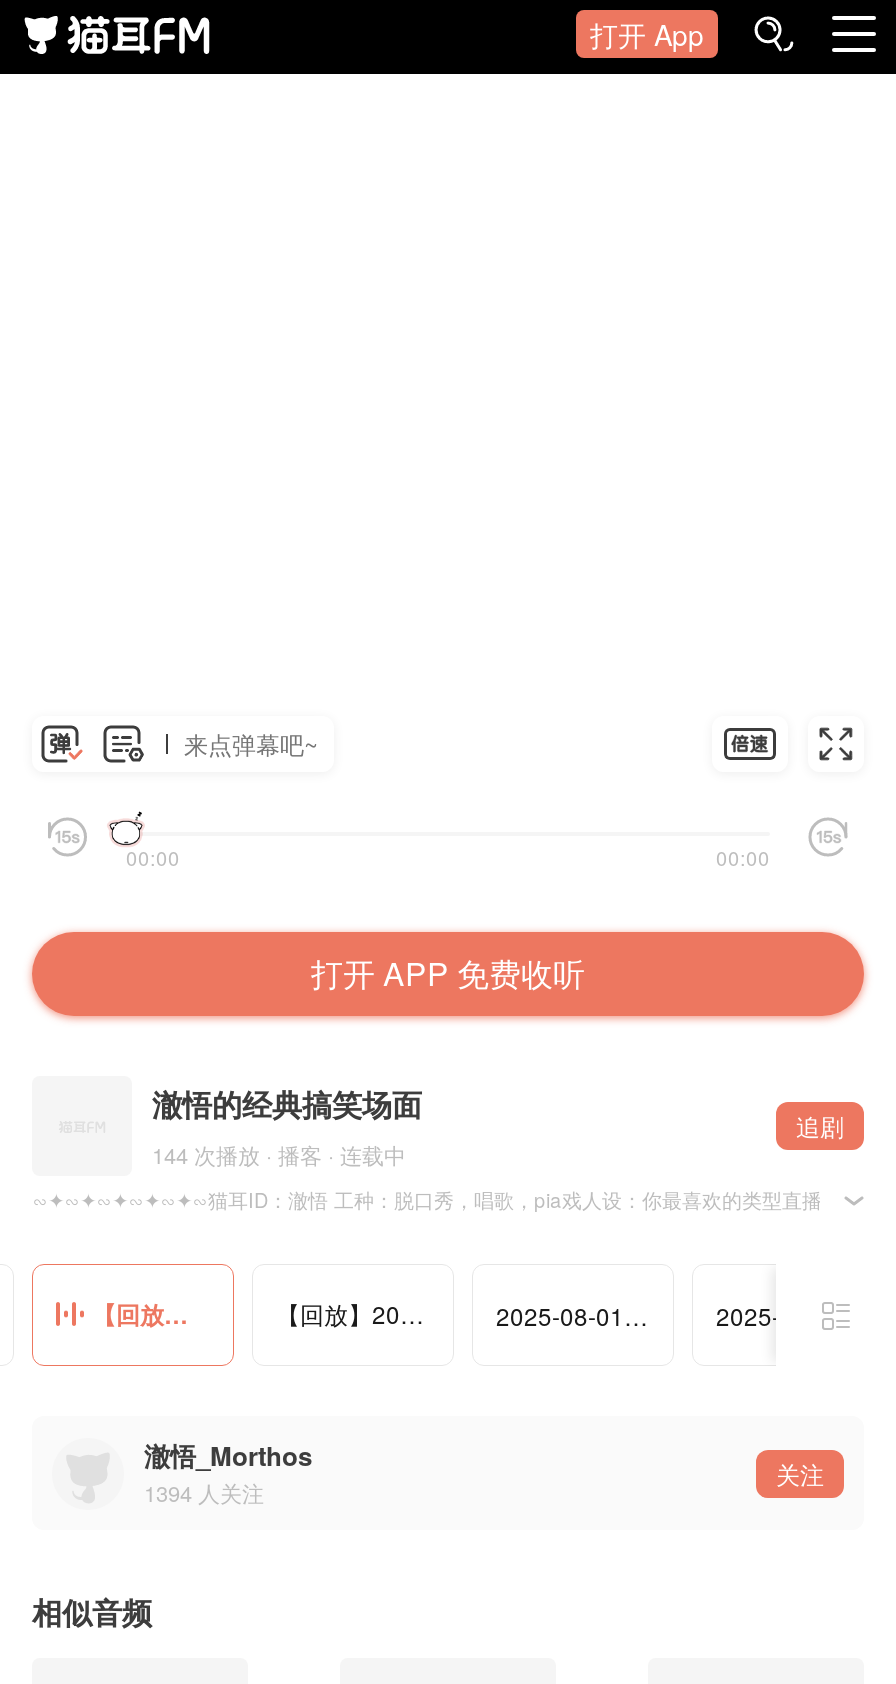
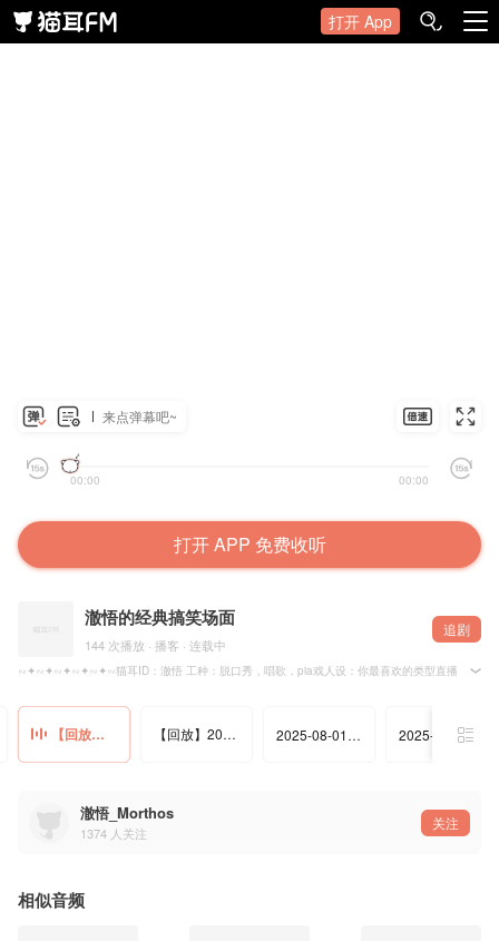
- 1394人关注
+ 1374人关注
